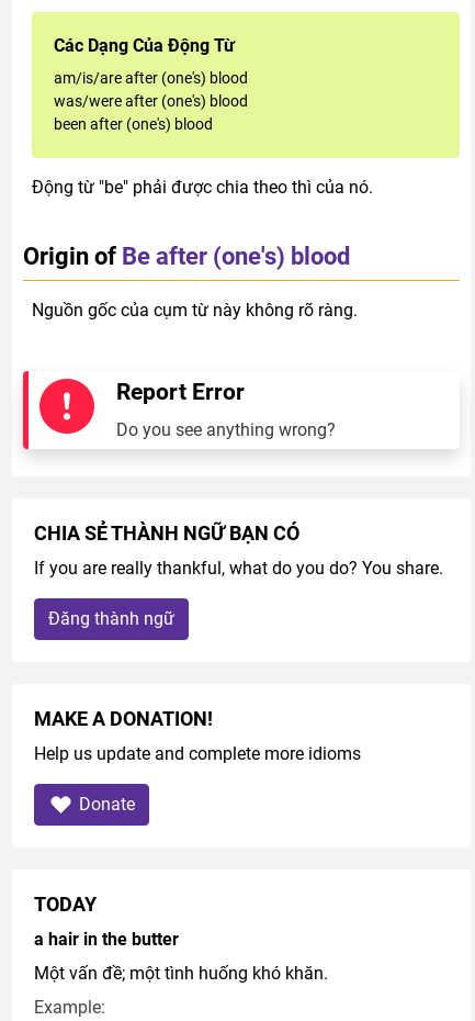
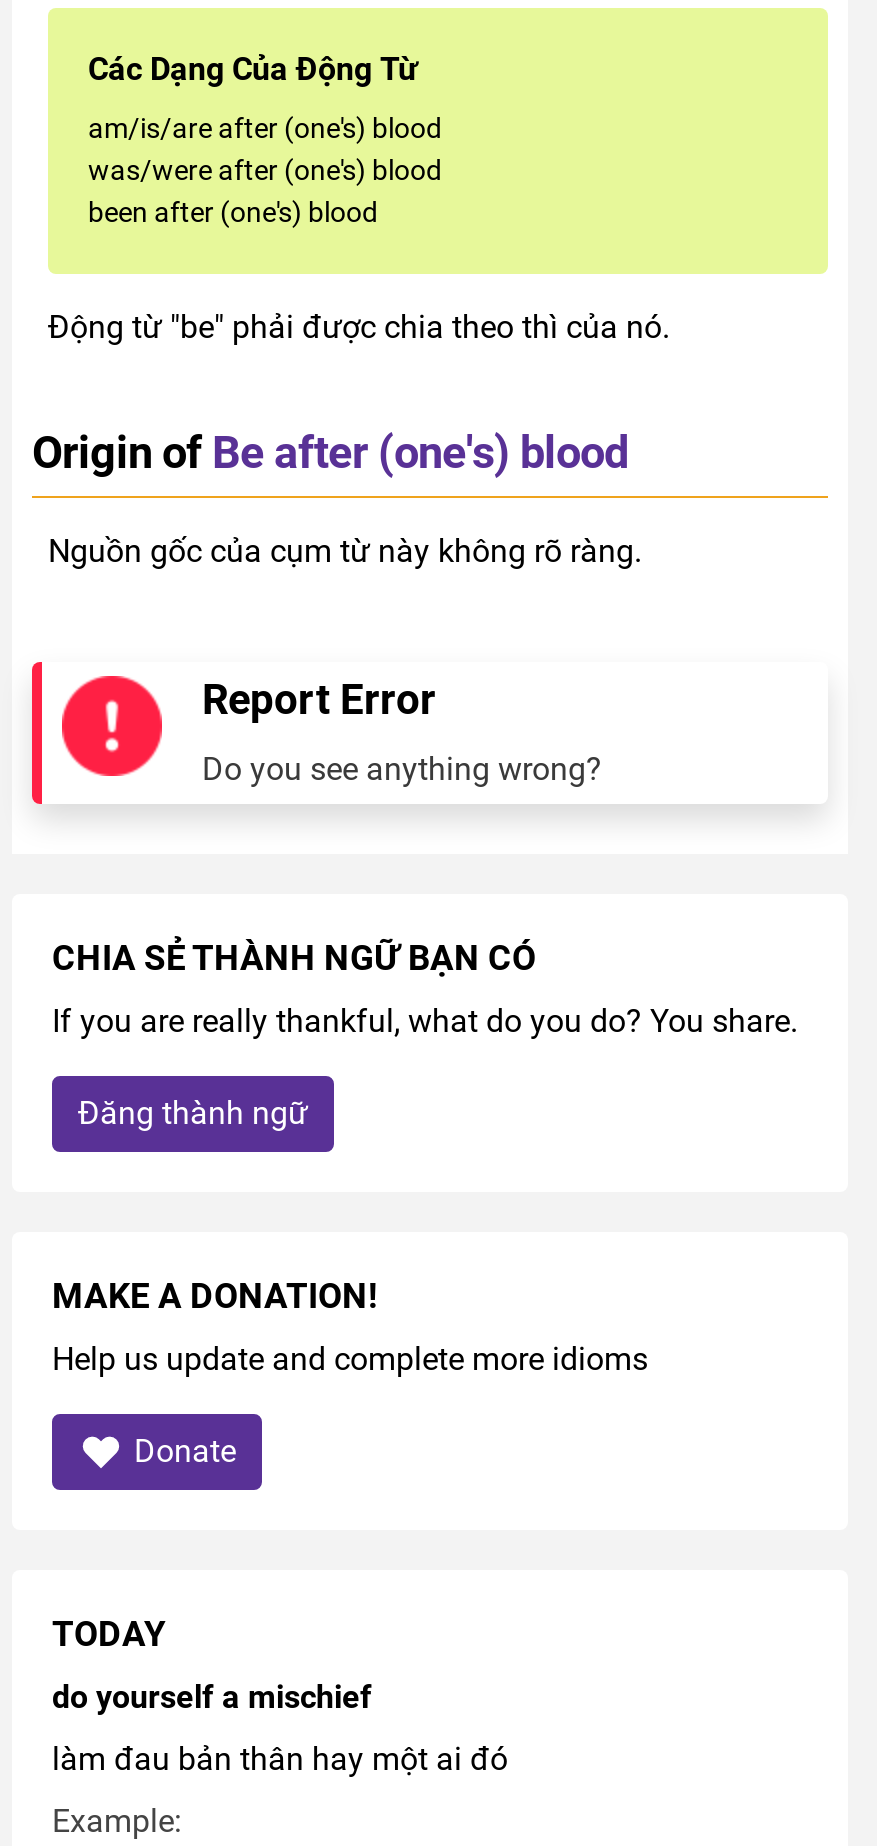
- a hair in the butter
+ do yourself a mischief

- Một vấn đề; một tình huống khó khăn.
+ làm đau bản thân hay một ai đó
